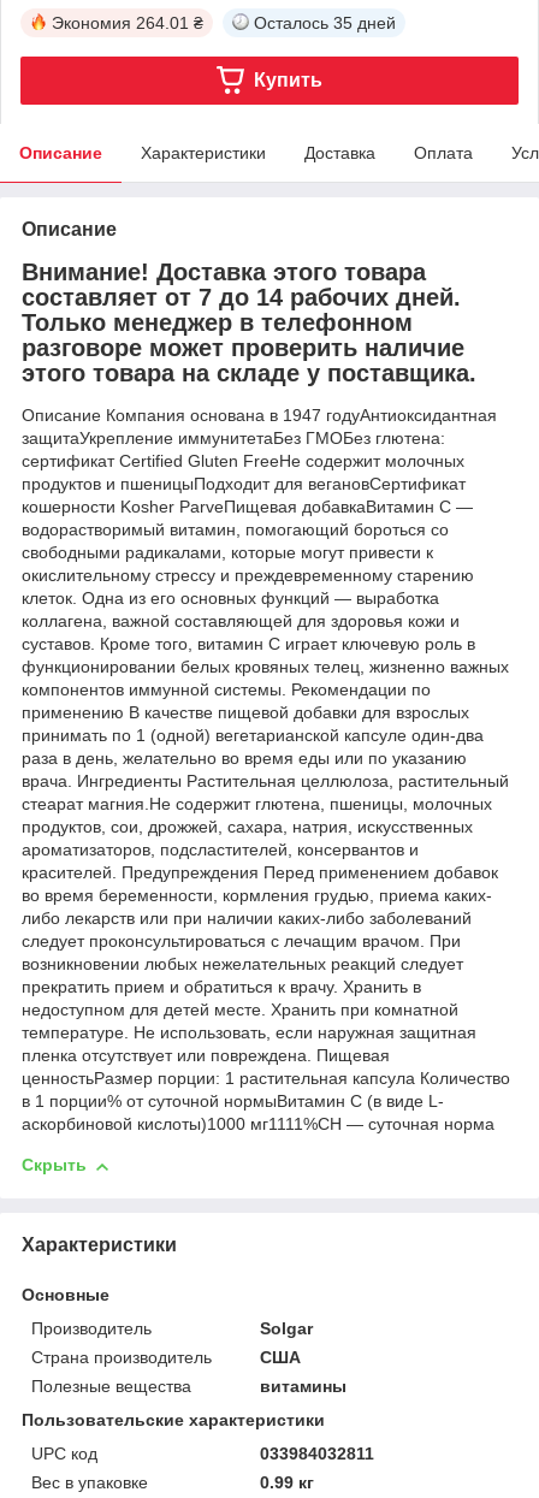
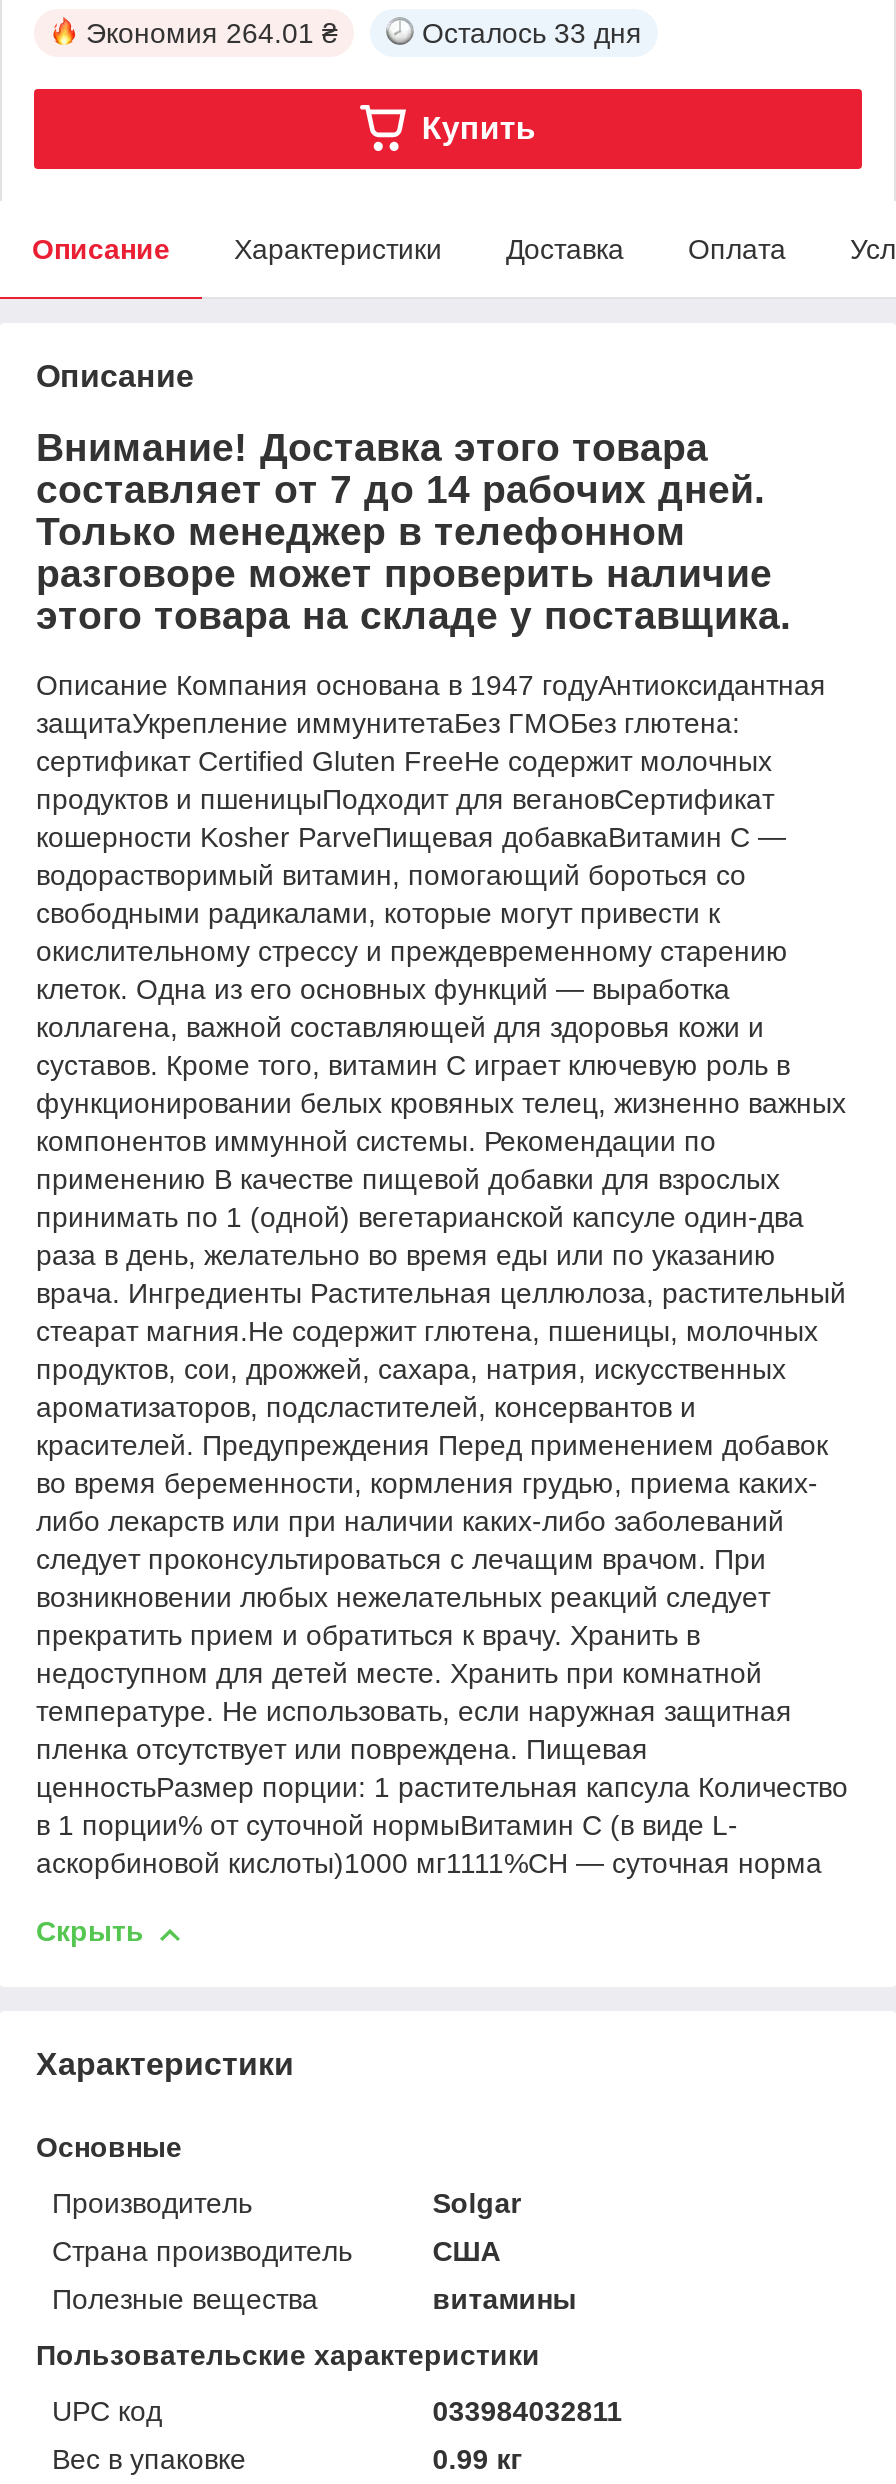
- Осталось 35 дней
+ Осталось 33 дня
